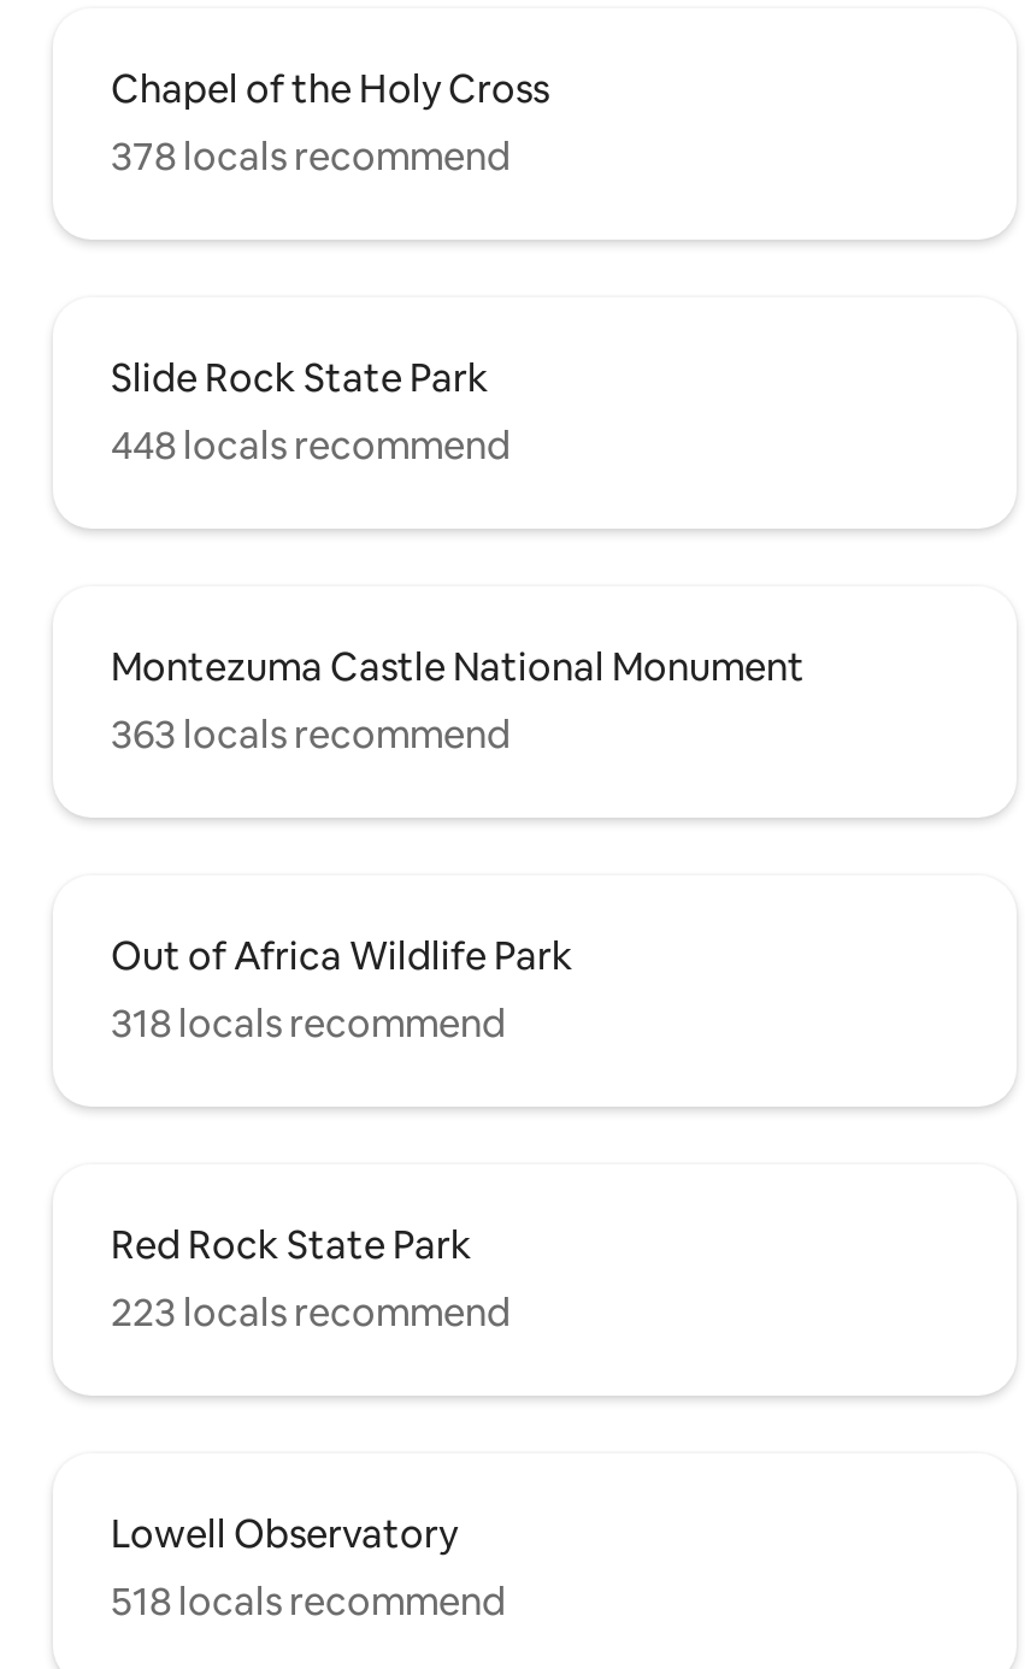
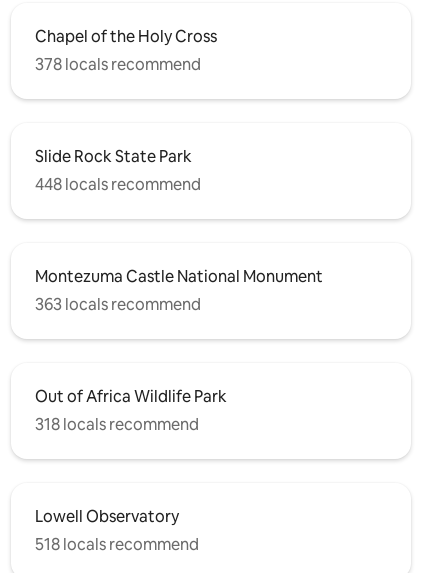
- Red Rock State Park
- 223 locals recommend
